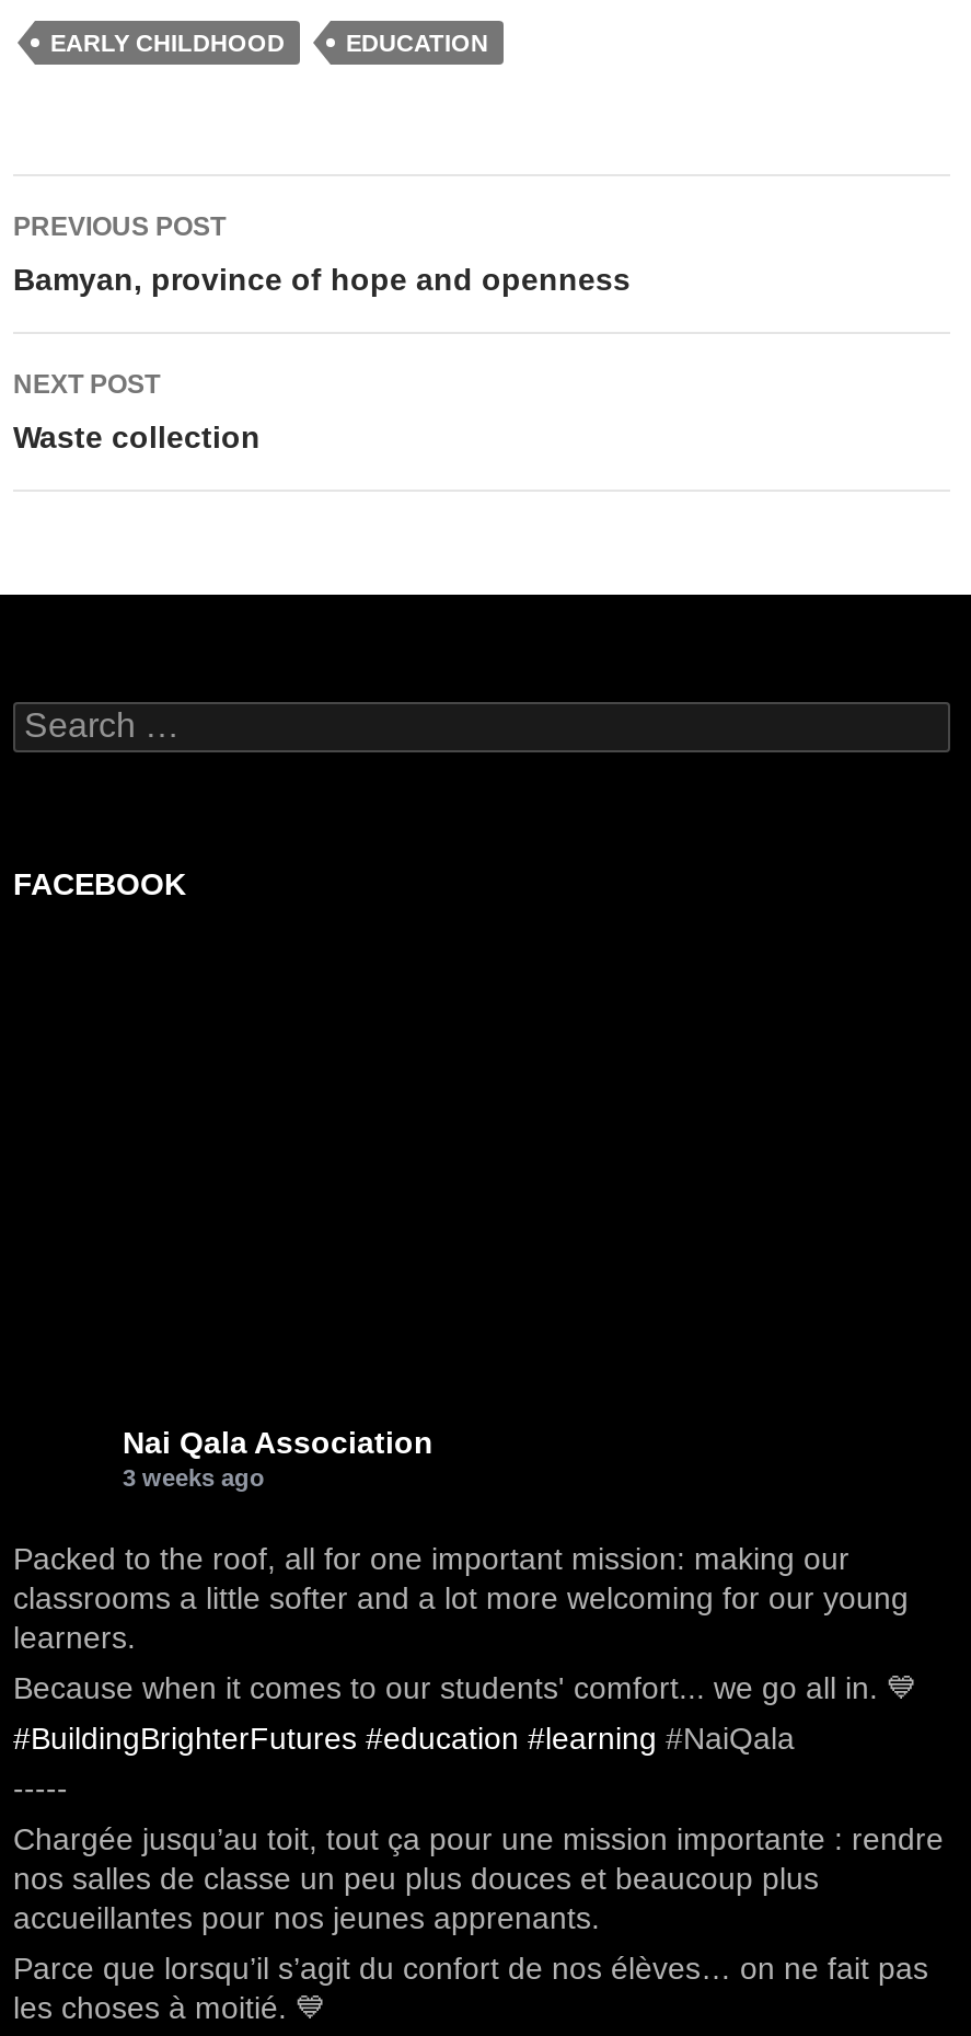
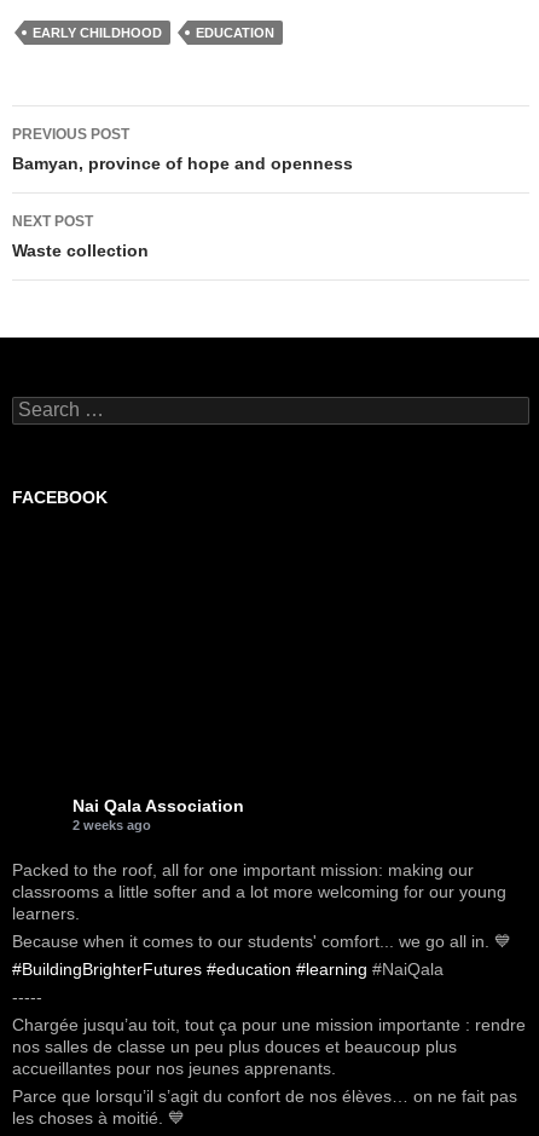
- 3 weeks ago
+ 2 weeks ago
